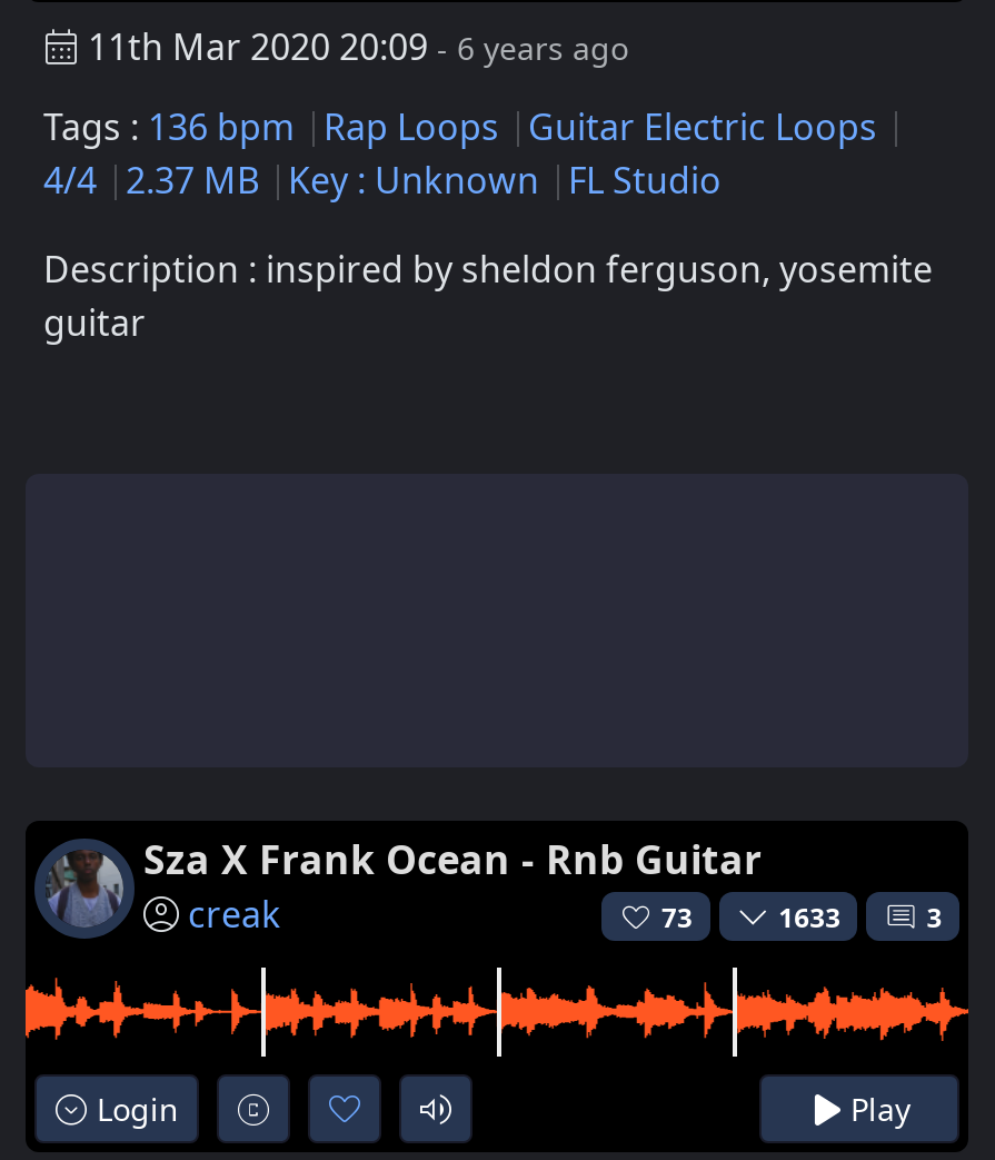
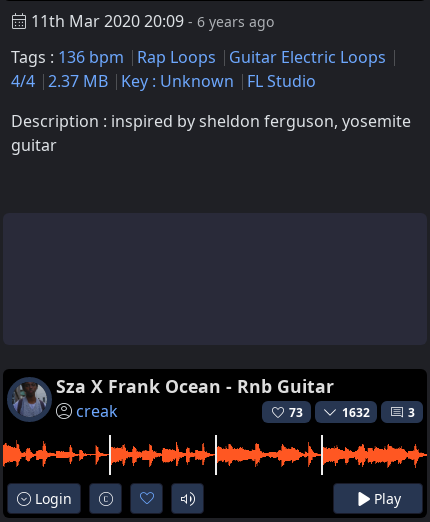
- 1633
+ 1632
